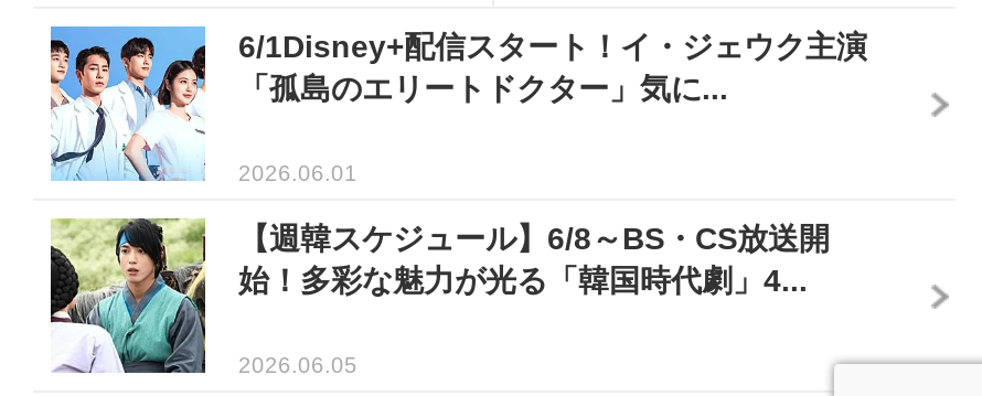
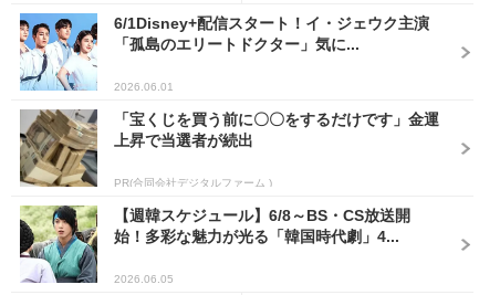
+ [image]
+ 「宝くじを買う前に〇〇をするだけです」金運
+ 上昇で当選者が続出
+ PR(合同会社デジタルファーム )
